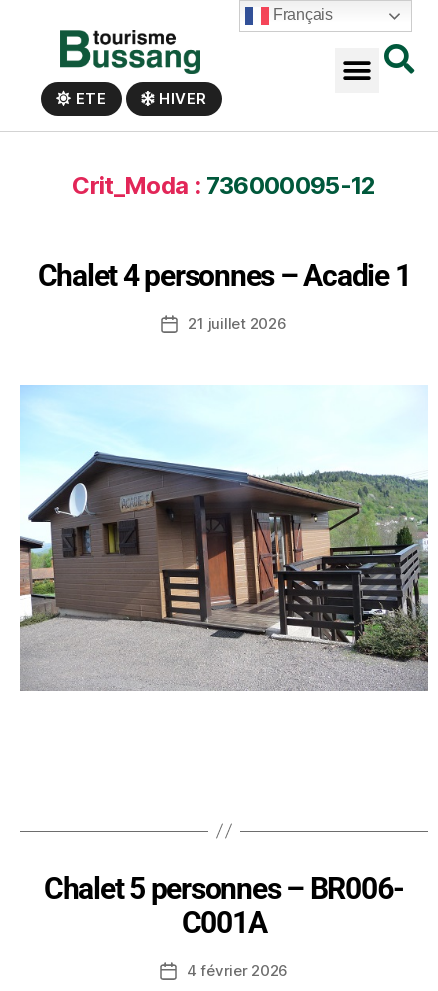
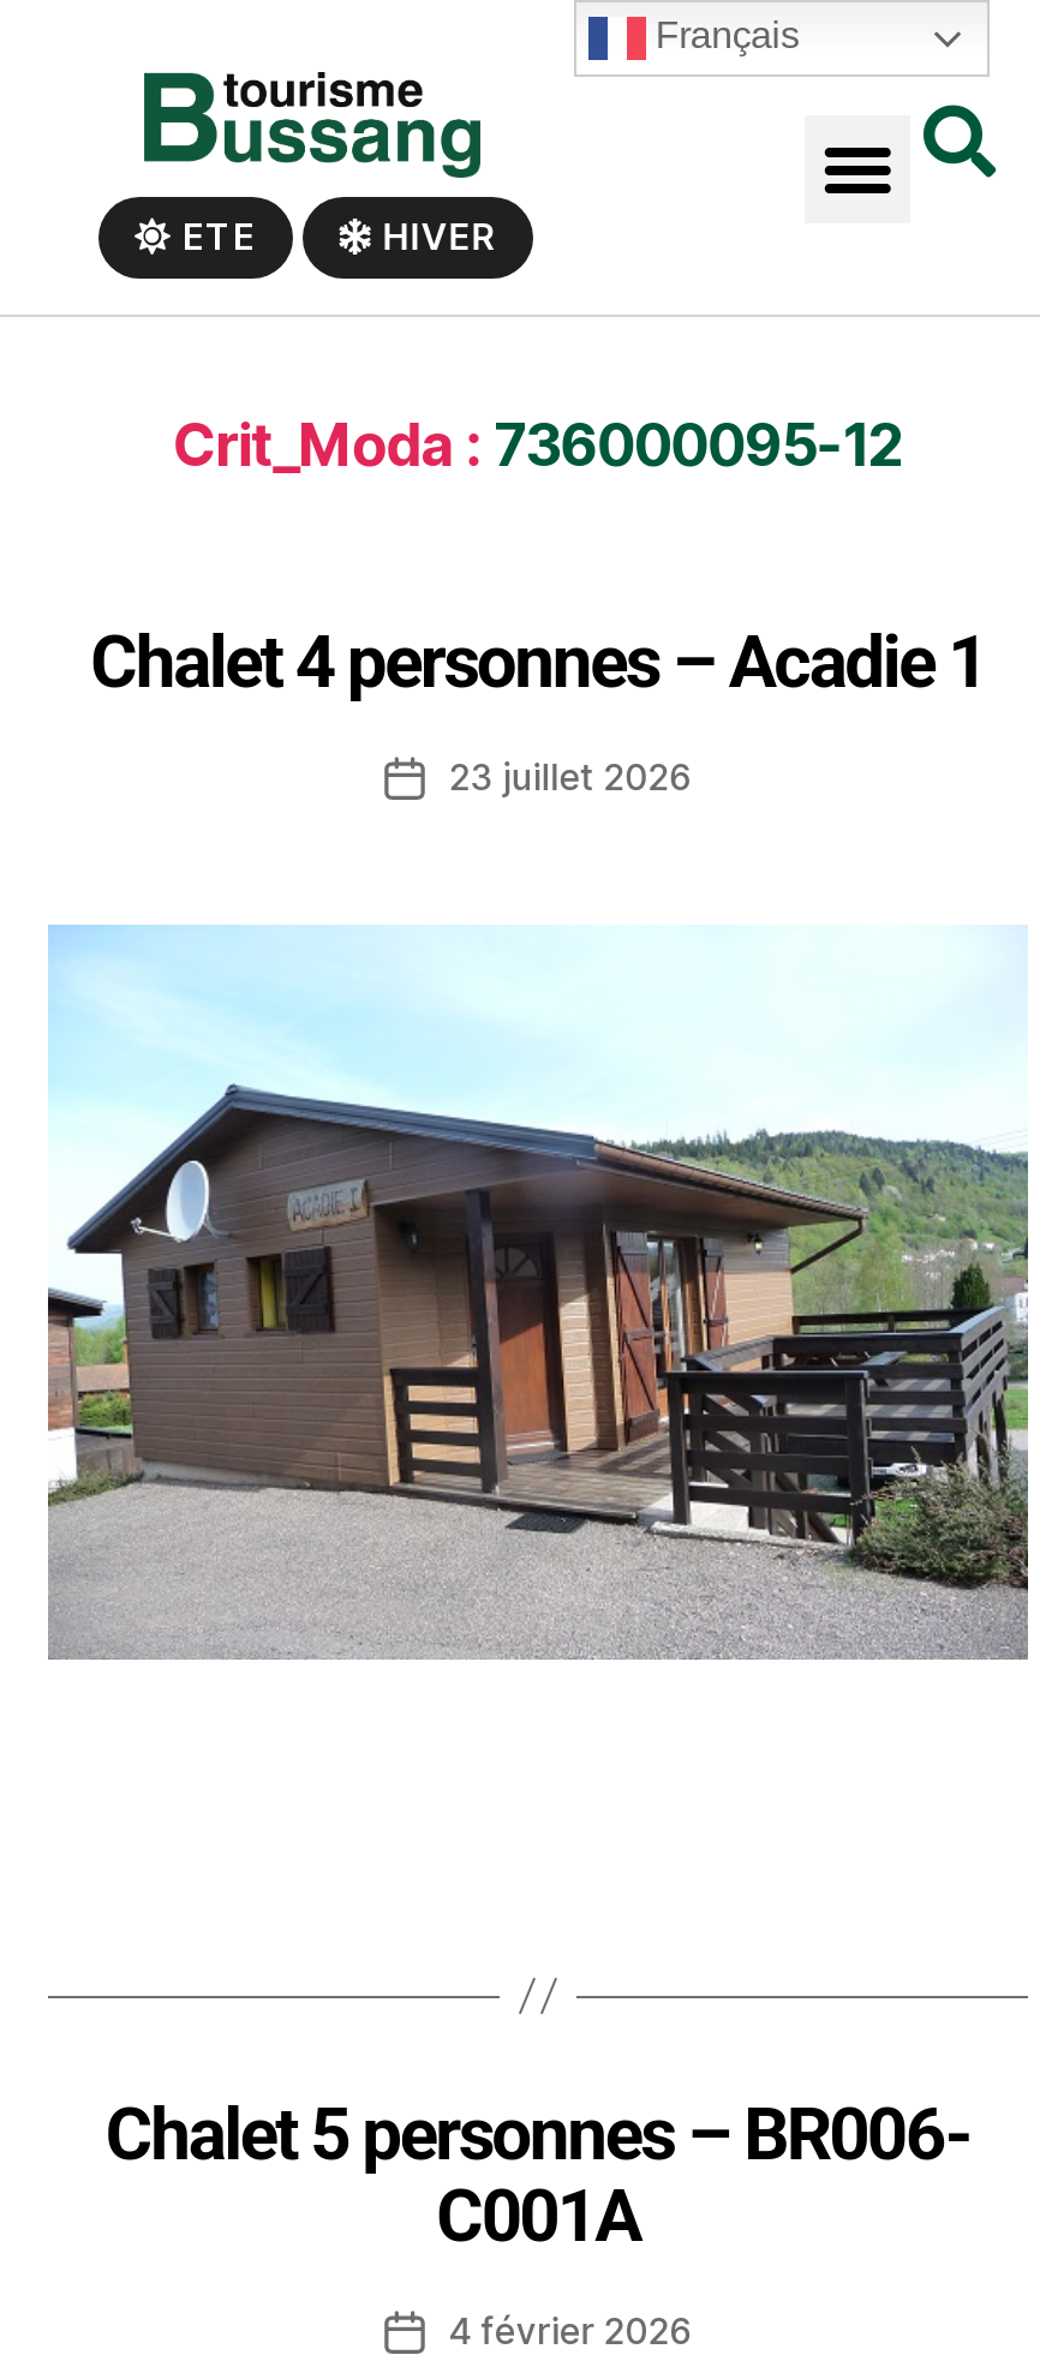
- 21 juillet 2026
+ 23 juillet 2026
